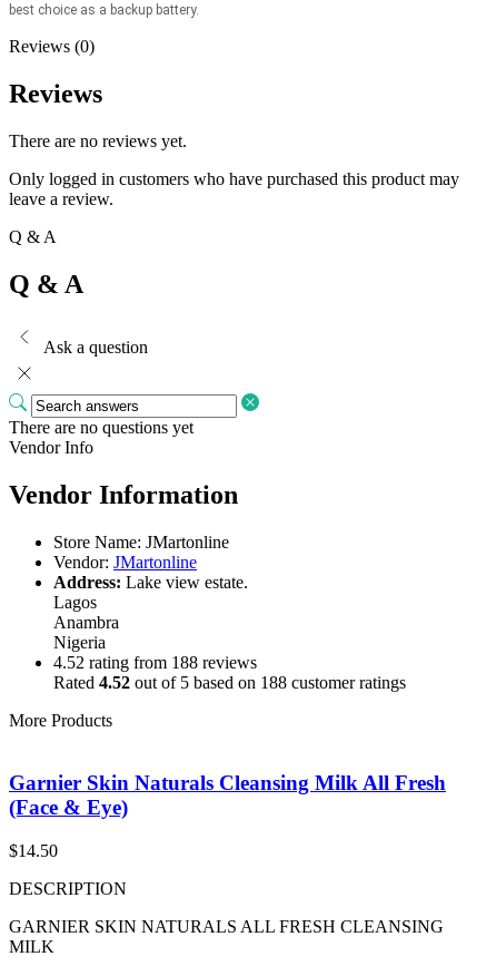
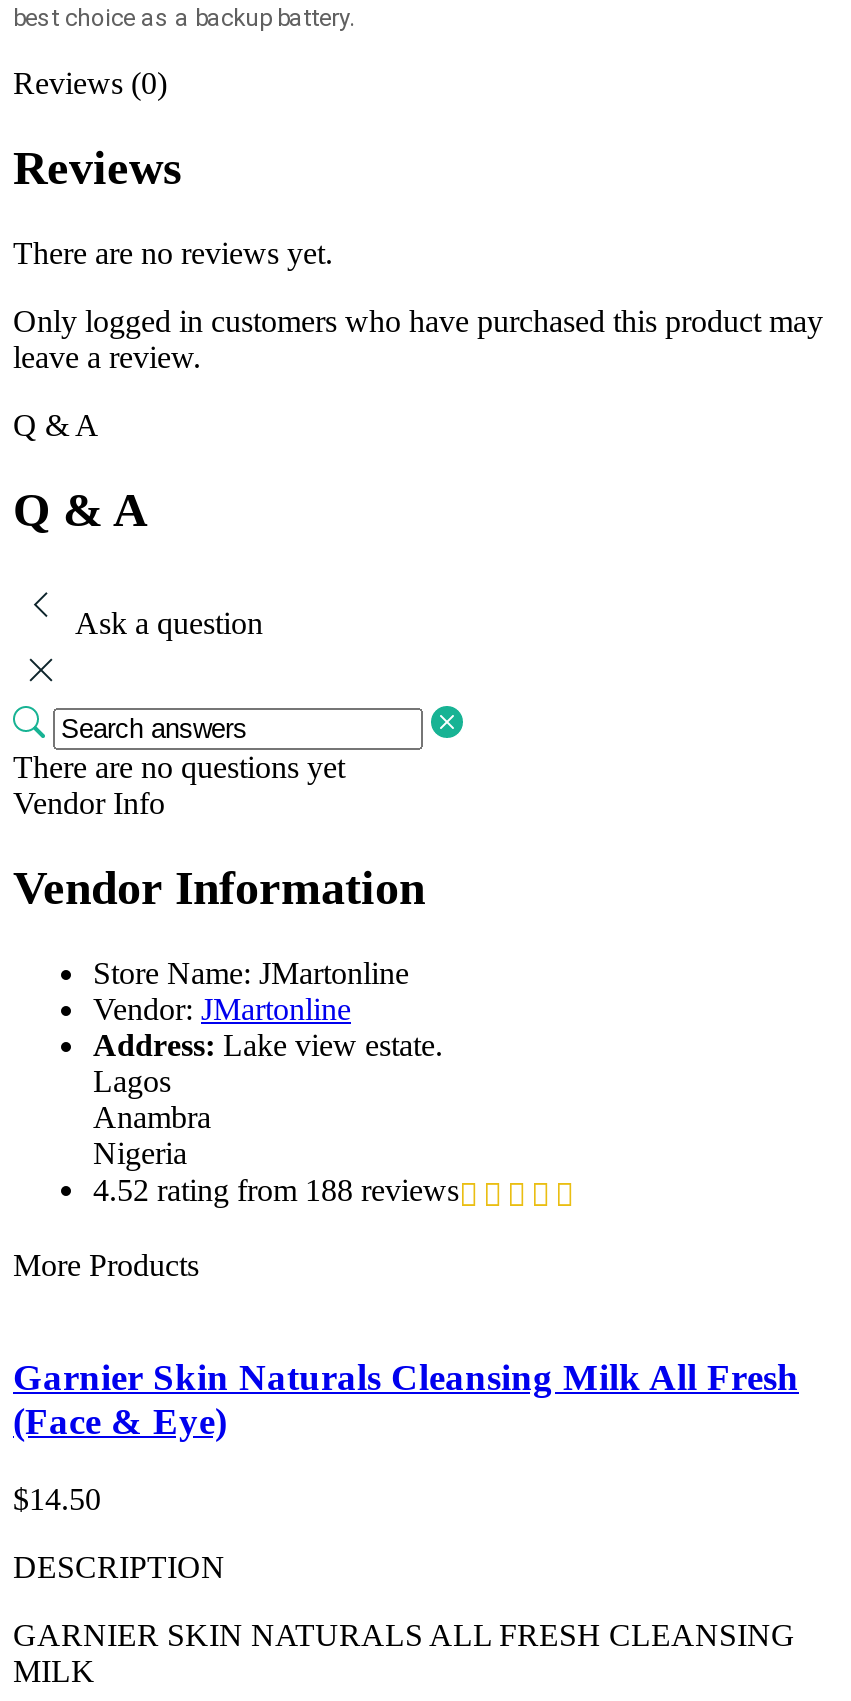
- Rated 4.52 out of 5 based on 188 customer ratings
